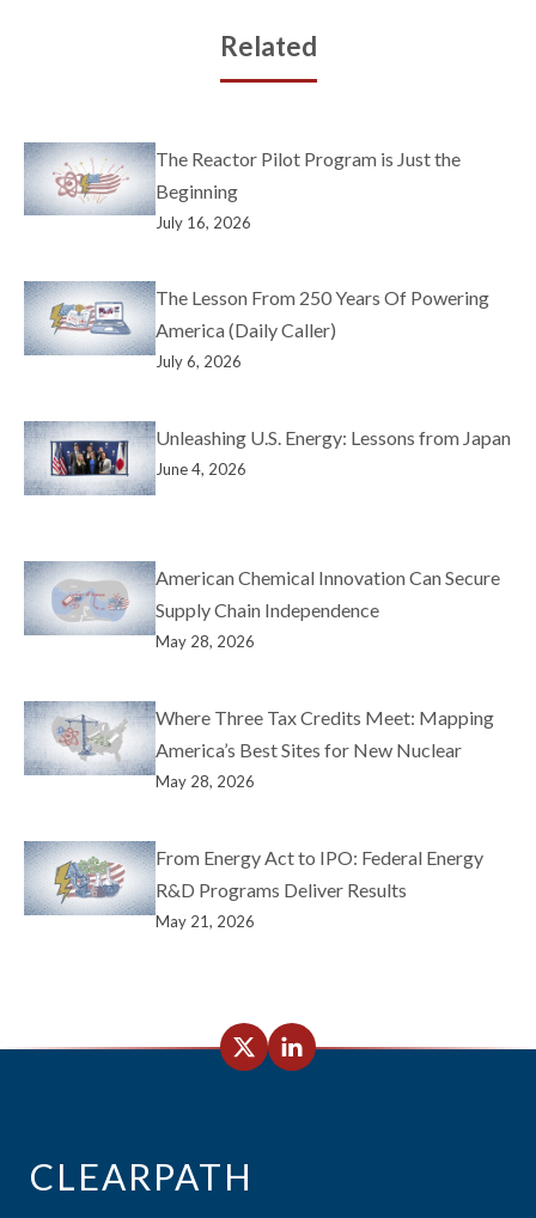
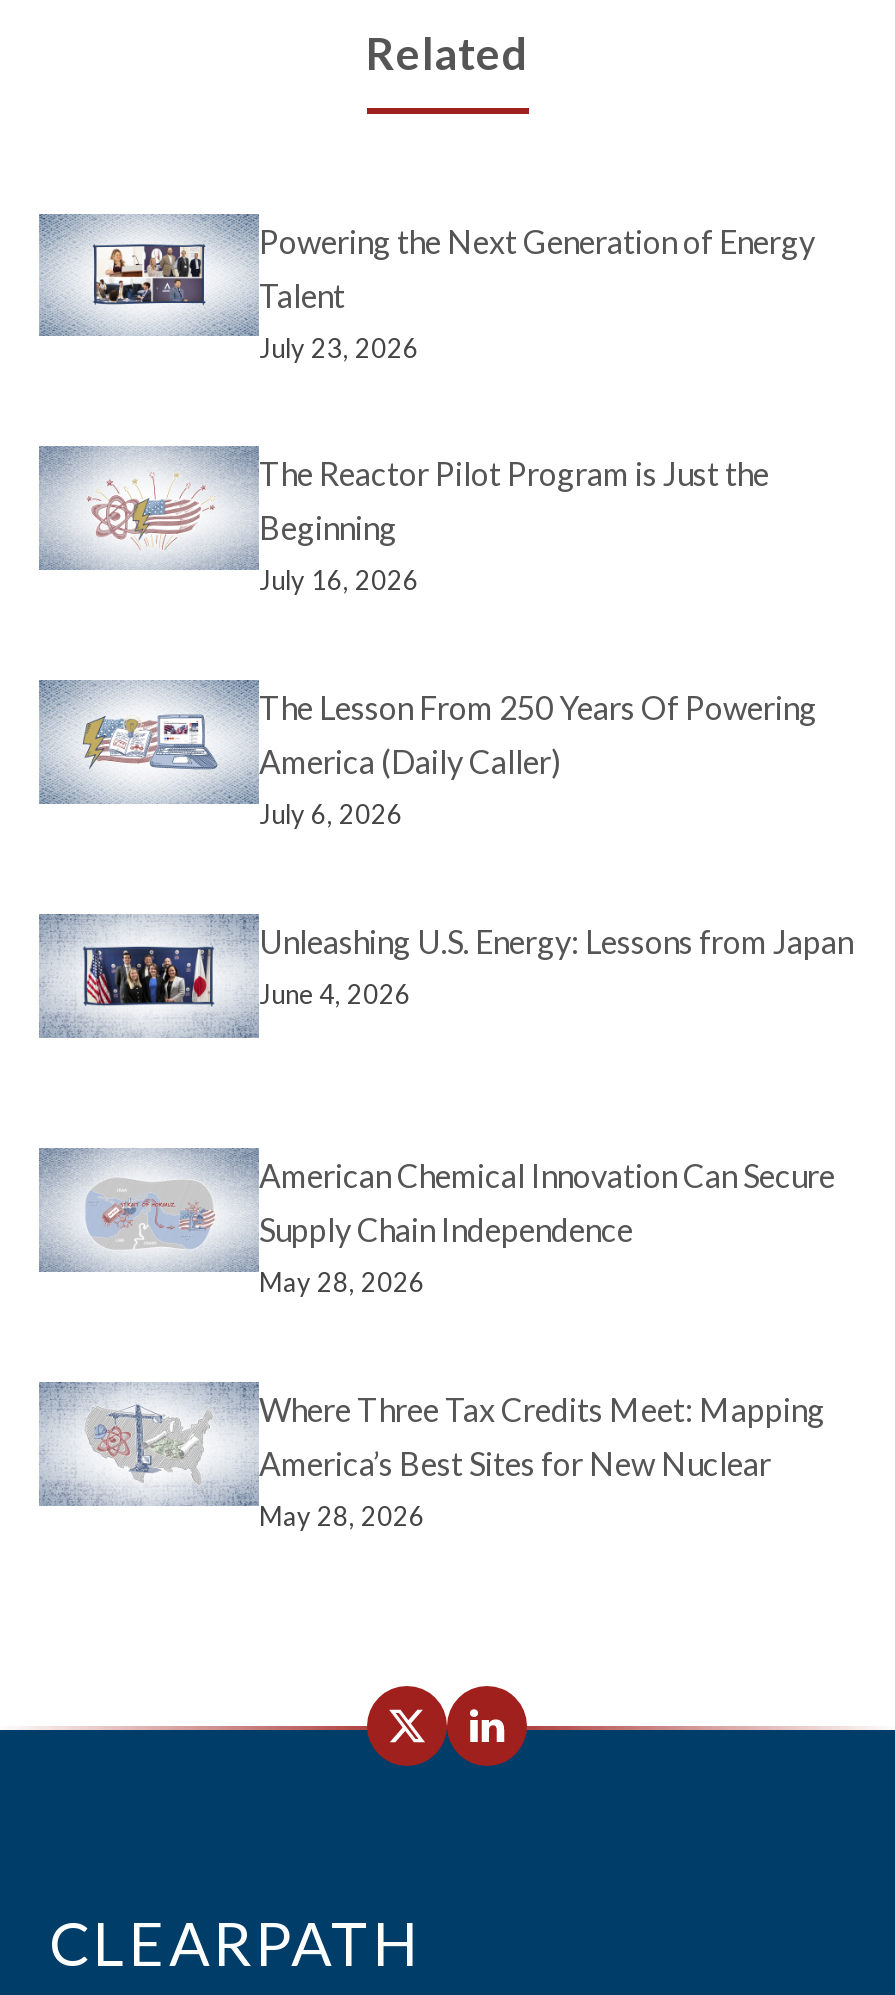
+ [image]
+ Powering the Next Generation of Energy
+ Talent
+ July 23, 2026

moved down: [image] | The Reactor Pilot Program is Just the | Beginning | ... | America’s Best Sites for New Nuclear | May 28, 2026

- [image]
- From Energy Act to IPO: Federal Energy
- R&D Programs Deliver Results
- May 21, 2026
